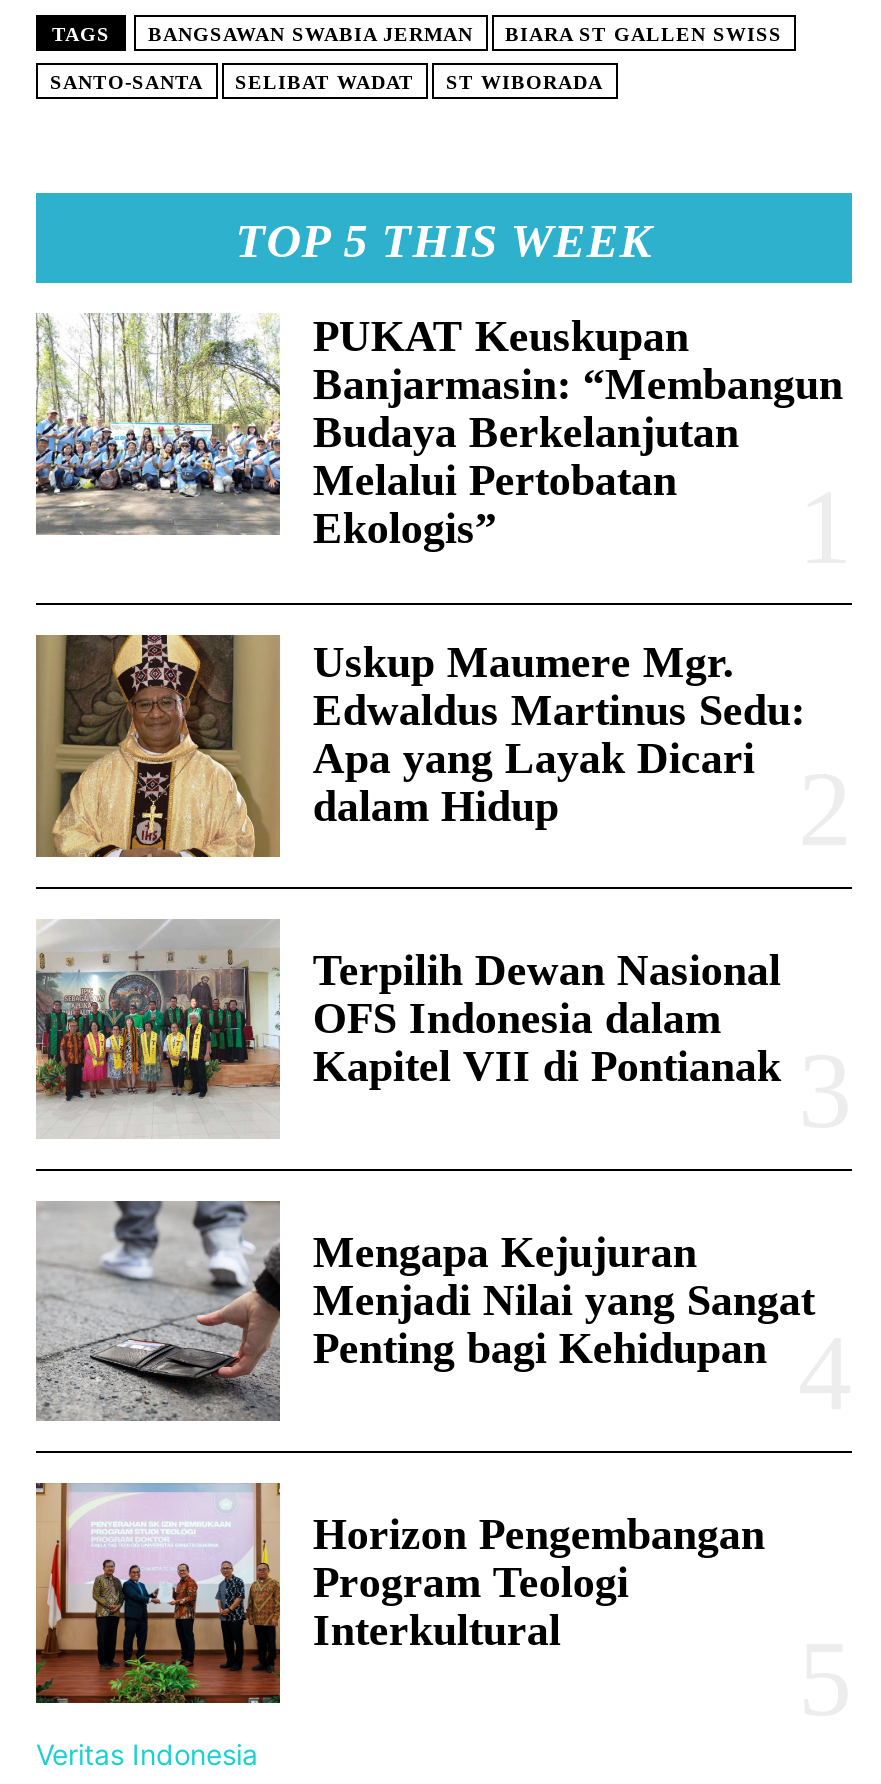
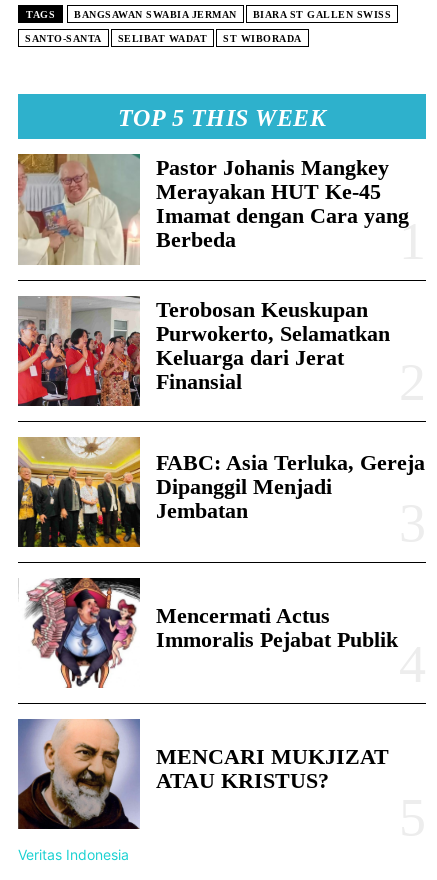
- [image]
- PUKAT Keuskupan
- Banjarmasin: “Membangun
- Budaya Berkelanjutan
- Melalui Pertobatan
- Ekologis”
+ [image]
+ Pastor Johanis Mangkey
+ Merayakan HUT Ke-45
+ Imamat dengan Cara yang
+ Berbeda

- [image]
- Uskup Maumere Mgr.
- Edwaldus Martinus Sedu:
- Apa yang Layak Dicari
- dalam Hidup
+ [image]
+ Terobosan Keuskupan
+ Purwokerto, Selamatkan
+ Keluarga dari Jerat
+ Finansial

- [image]
- Terpilih Dewan Nasional
- OFS Indonesia dalam
- Kapitel VII di Pontianak
+ [image]
+ FABC: Asia Terluka, Gereja
+ Dipanggil Menjadi
+ Jembatan

- [image]
- Mengapa Kejujuran
- Menjadi Nilai yang Sangat
- Penting bagi Kehidupan
+ [image]
+ Mencermati Actus
+ Immoralis Pejabat Publik

- [image]
- Horizon Pengembangan
- Program Teologi
- Interkultural
+ [image]
+ MENCARI MUKJIZAT
+ ATAU KRISTUS?
